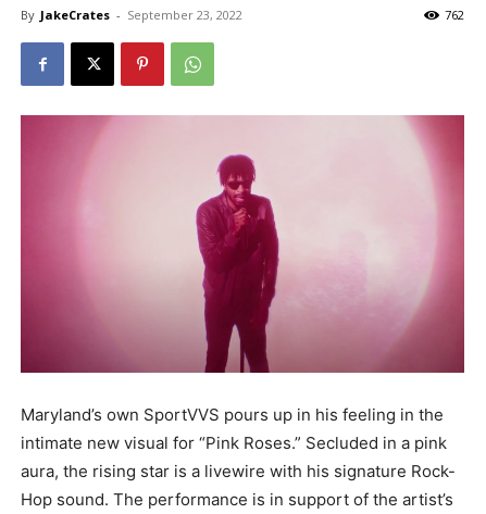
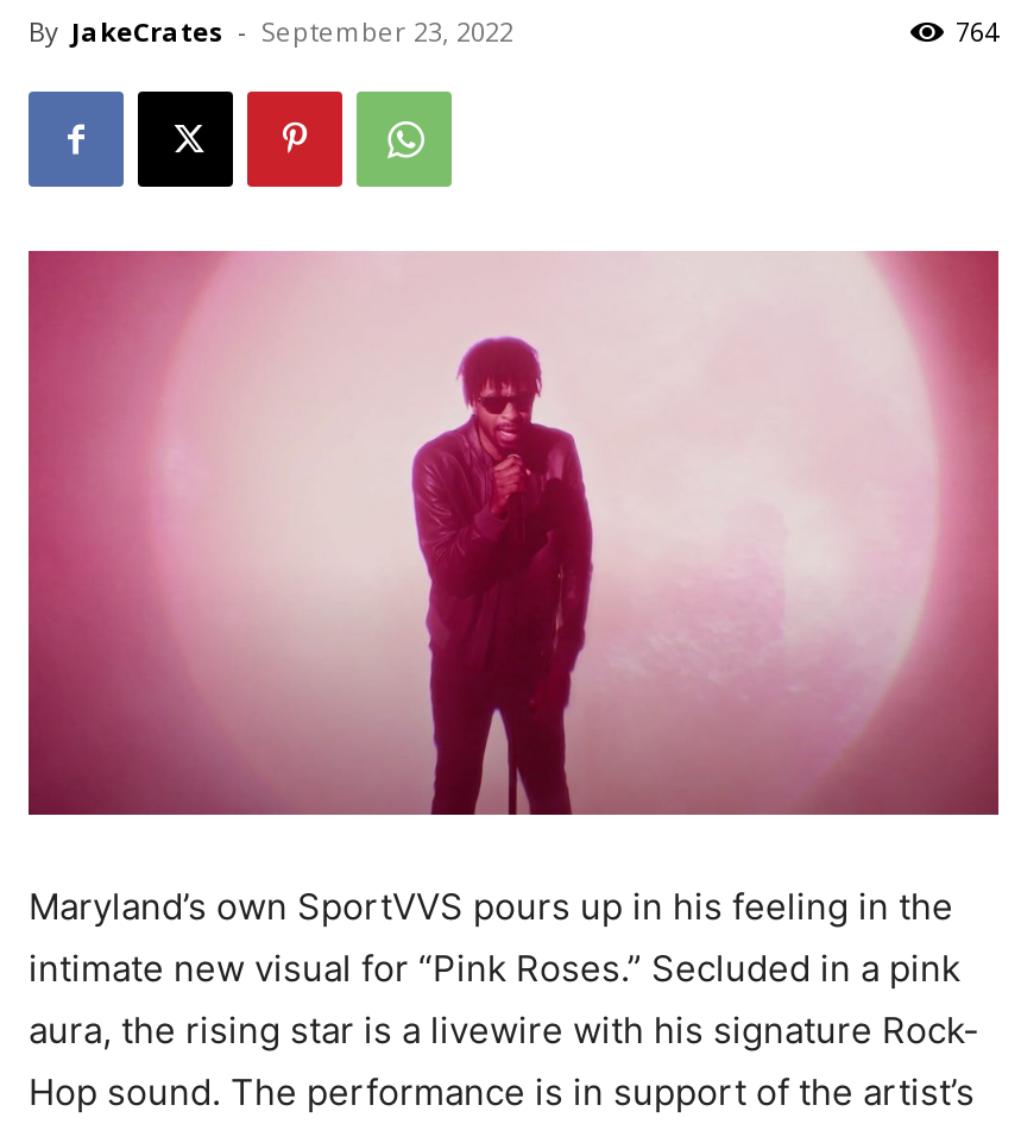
- 762
+ 764
